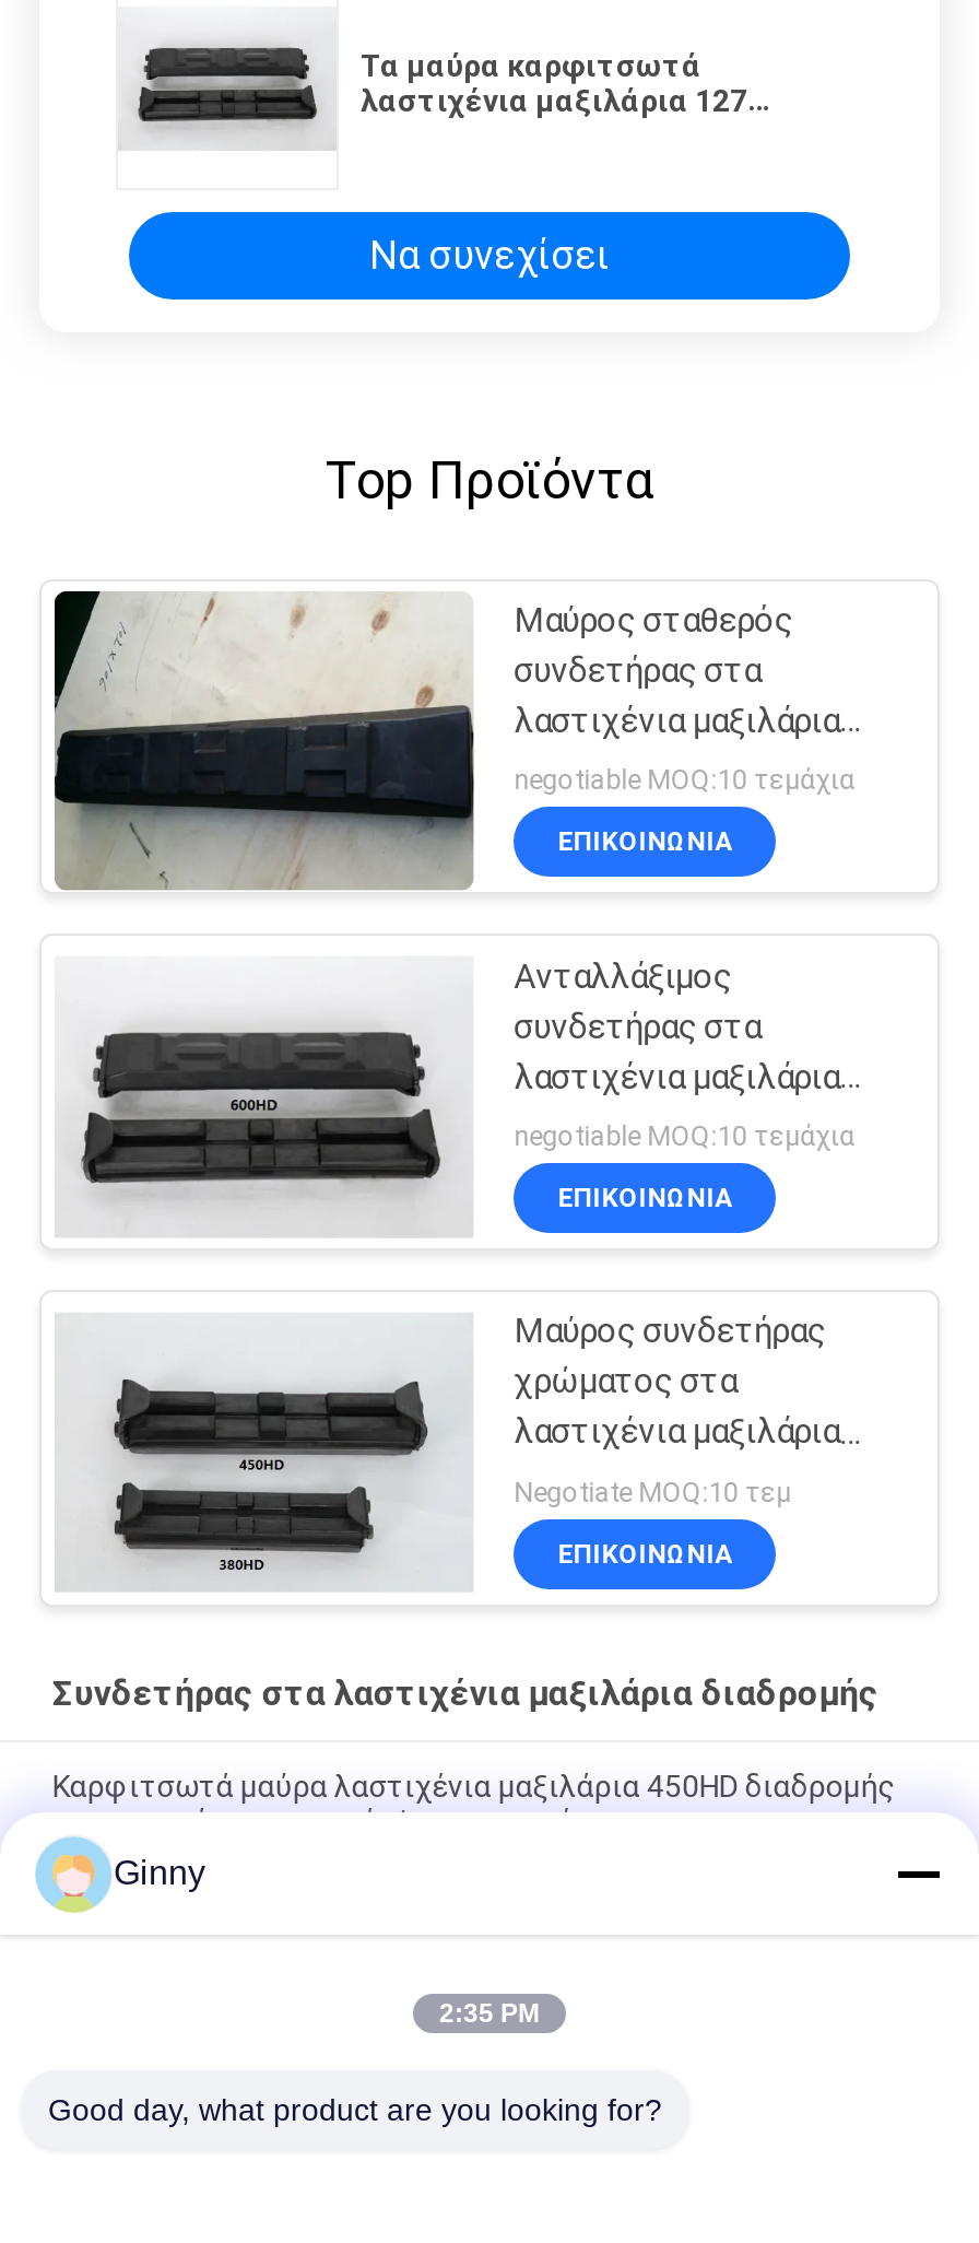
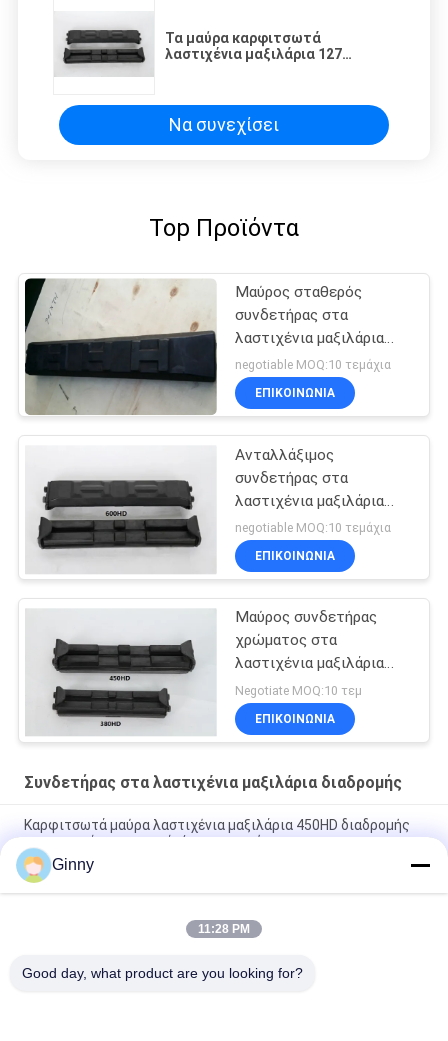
- 2:35 PM
+ 11:28 PM
